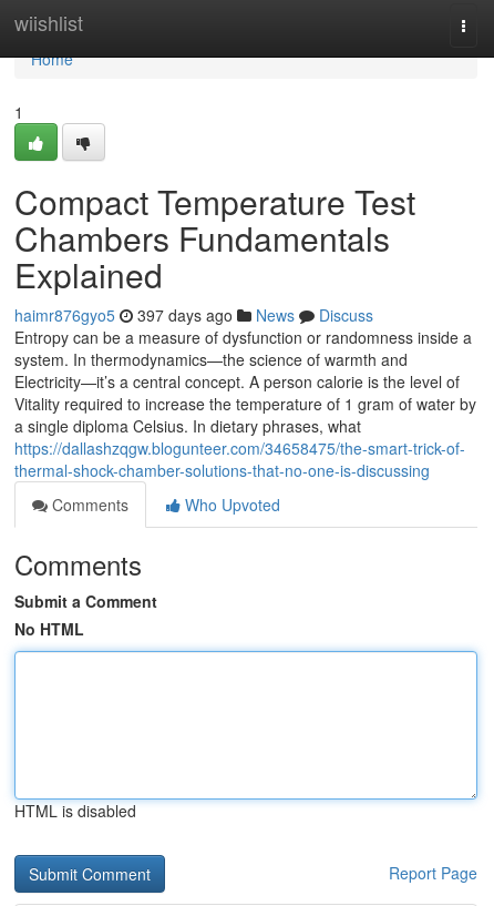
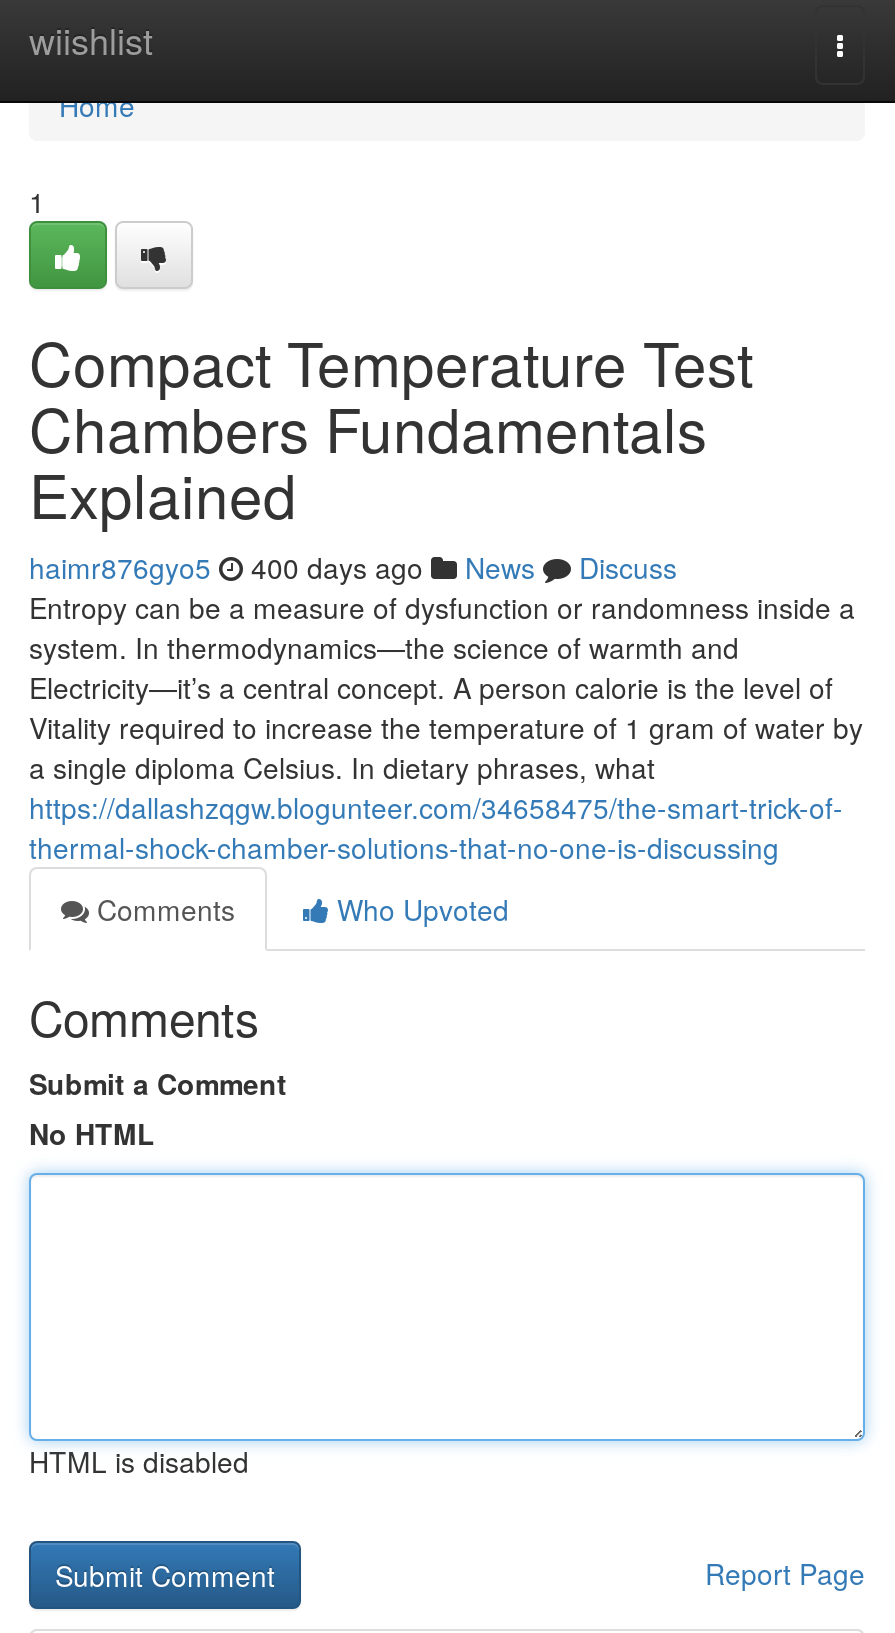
- haimr876gyo5 397 days ago News Discuss
+ haimr876gyo5 400 days ago News Discuss
